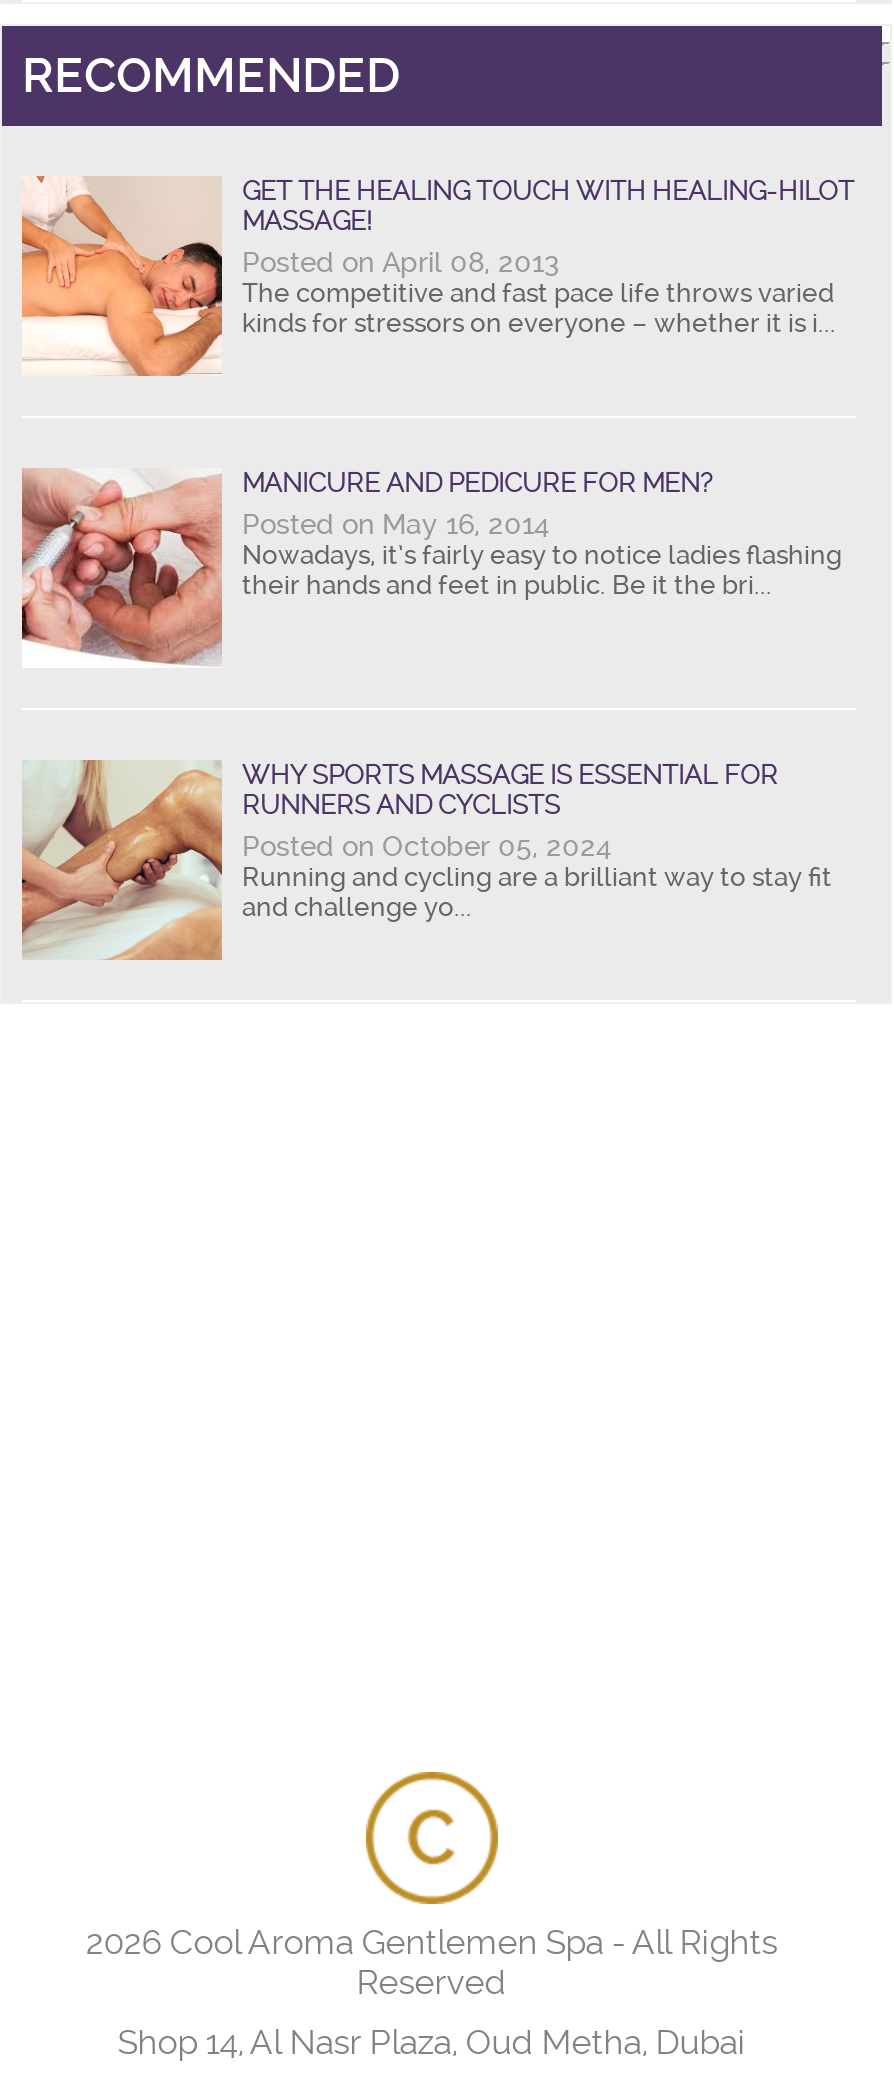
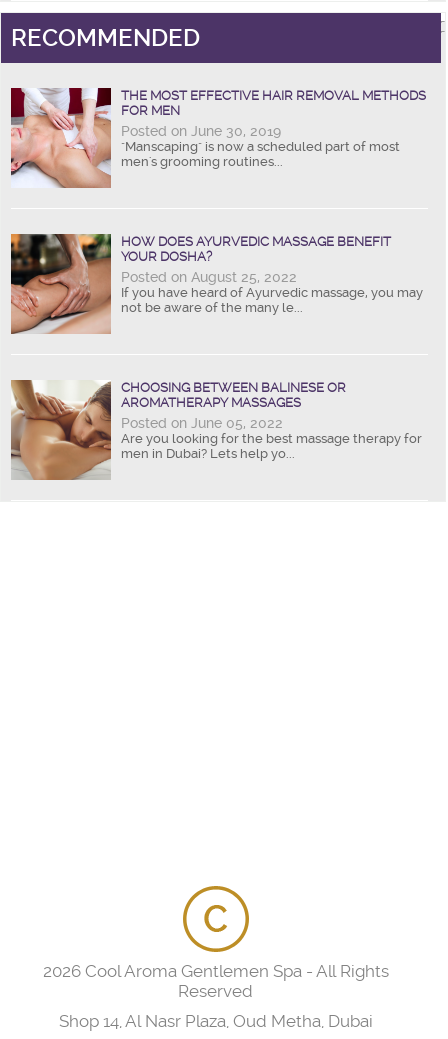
- [image]
- GET THE HEALING TOUCH WITH HEALING-HILOT
- MASSAGE!
- Posted on April 08, 2013
- The competitive and fast pace life throws varied
- kinds for stressors on everyone – whether it is i...
+ [image]
+ THE MOST EFFECTIVE HAIR REMOVAL METHODS
+ FOR MEN
+ Posted on June 30, 2019
+ "Manscaping" is now a scheduled part of most
+ men's grooming routines...

- [image]
- MANICURE AND PEDICURE FOR MEN?
- Posted on May 16, 2014
- Nowadays, it’s fairly easy to notice ladies flashing
- their hands and feet in public. Be it the bri...
+ [image]
+ HOW DOES AYURVEDIC MASSAGE BENEFIT
+ YOUR DOSHA?
+ Posted on August 25, 2022
+ If you have heard of Ayurvedic massage, you may
+ not be aware of the many le...

- [image]
- WHY SPORTS MASSAGE IS ESSENTIAL FOR
- RUNNERS AND CYCLISTS
- Posted on October 05, 2024
- Running and cycling are a brilliant way to stay fit
- and challenge yo...
+ [image]
+ CHOOSING BETWEEN BALINESE OR
+ AROMATHERAPY MASSAGES
+ Posted on June 05, 2022
+ Are you looking for the best massage therapy for
+ men in Dubai? Lets help yo...
